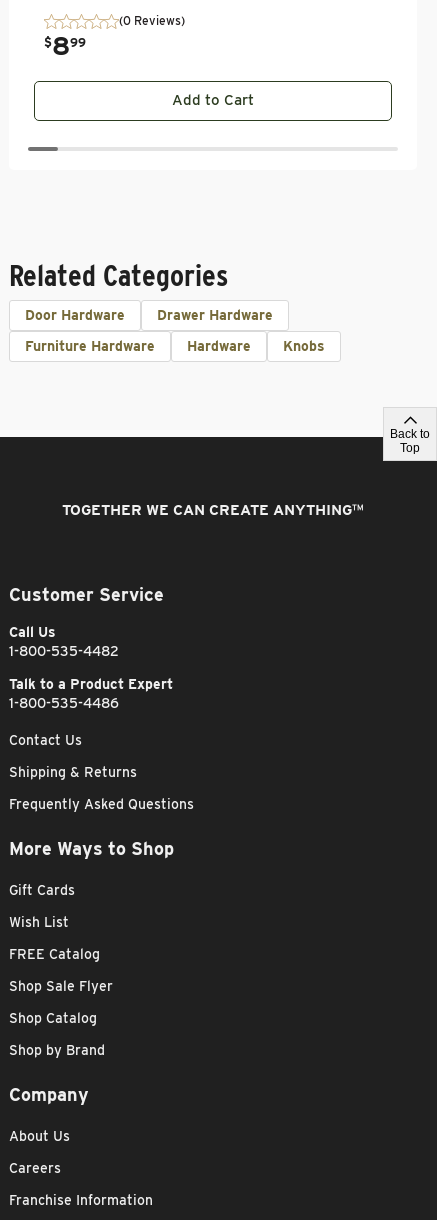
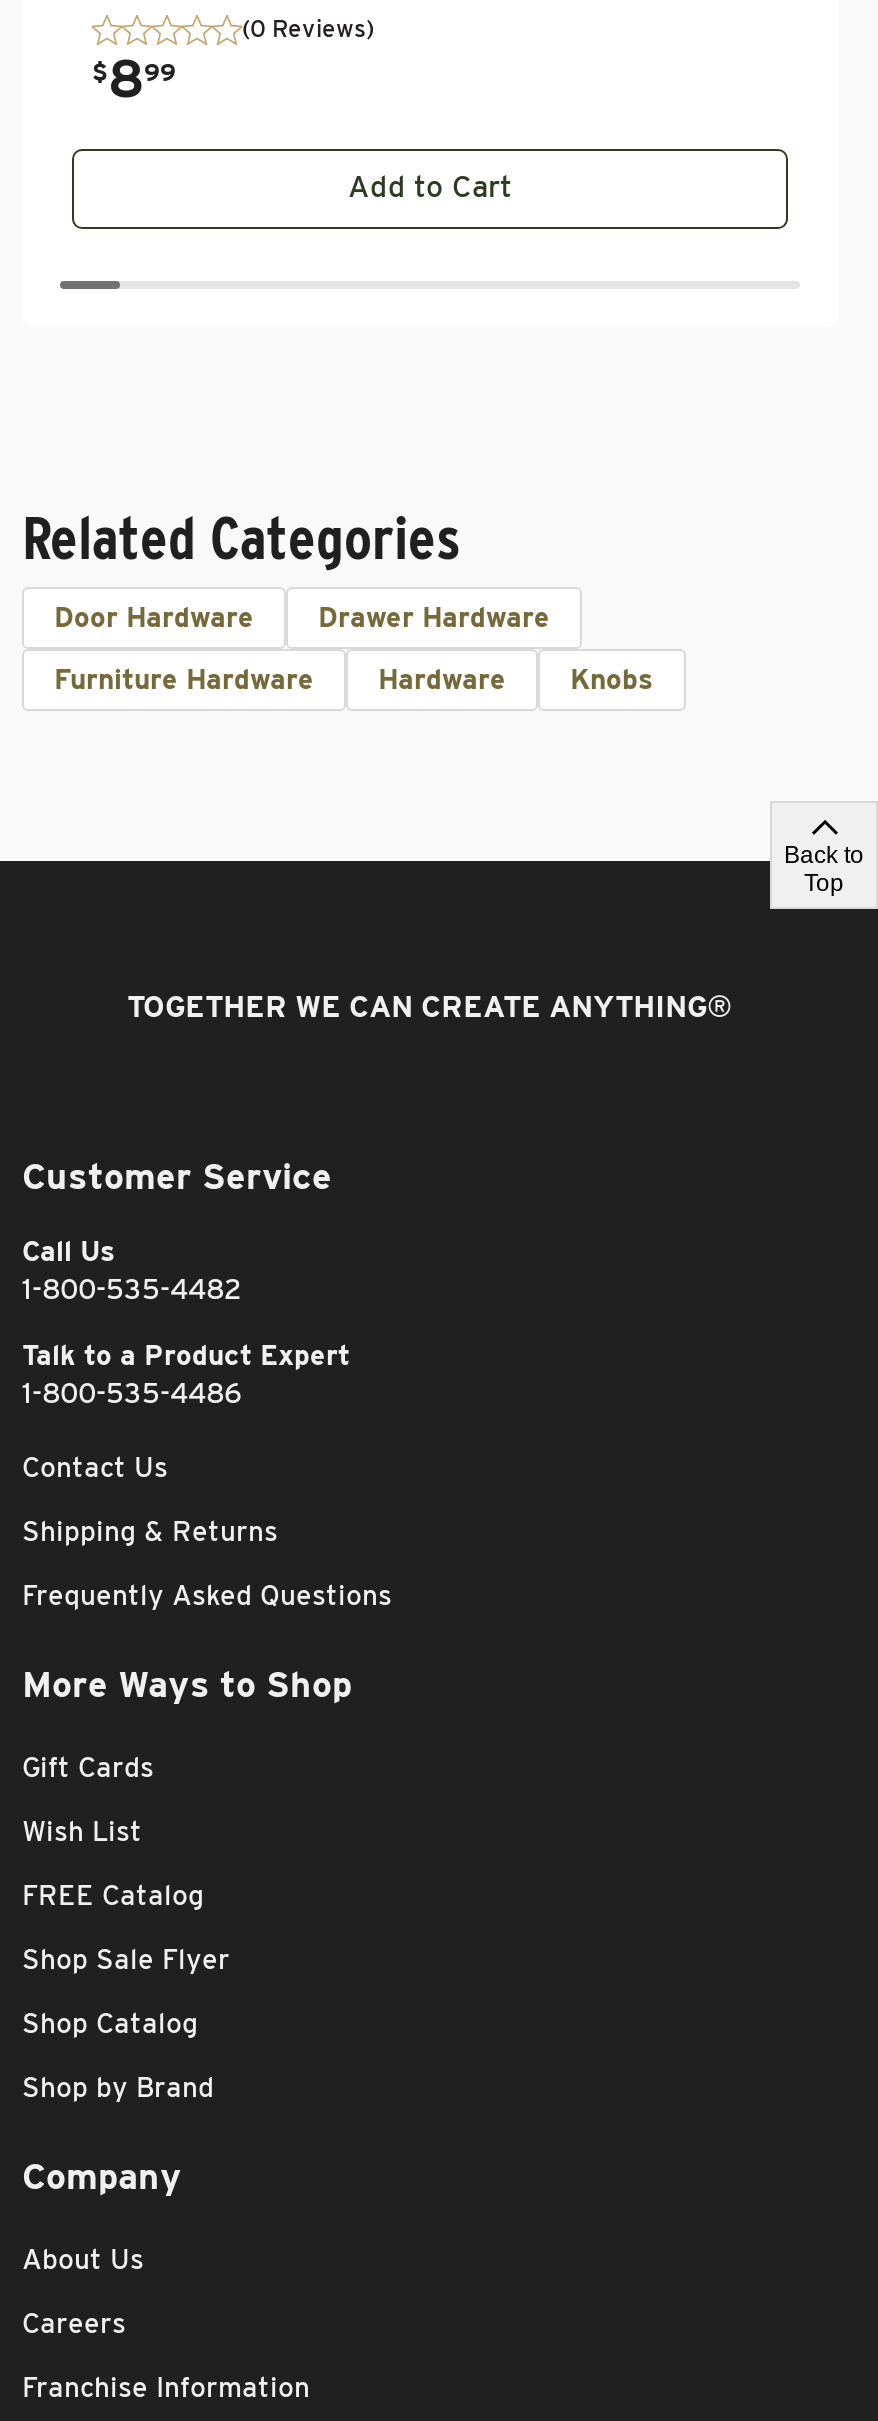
- TOGETHER WE CAN CREATE ANYTHING™
+ TOGETHER WE CAN CREATE ANYTHING®
